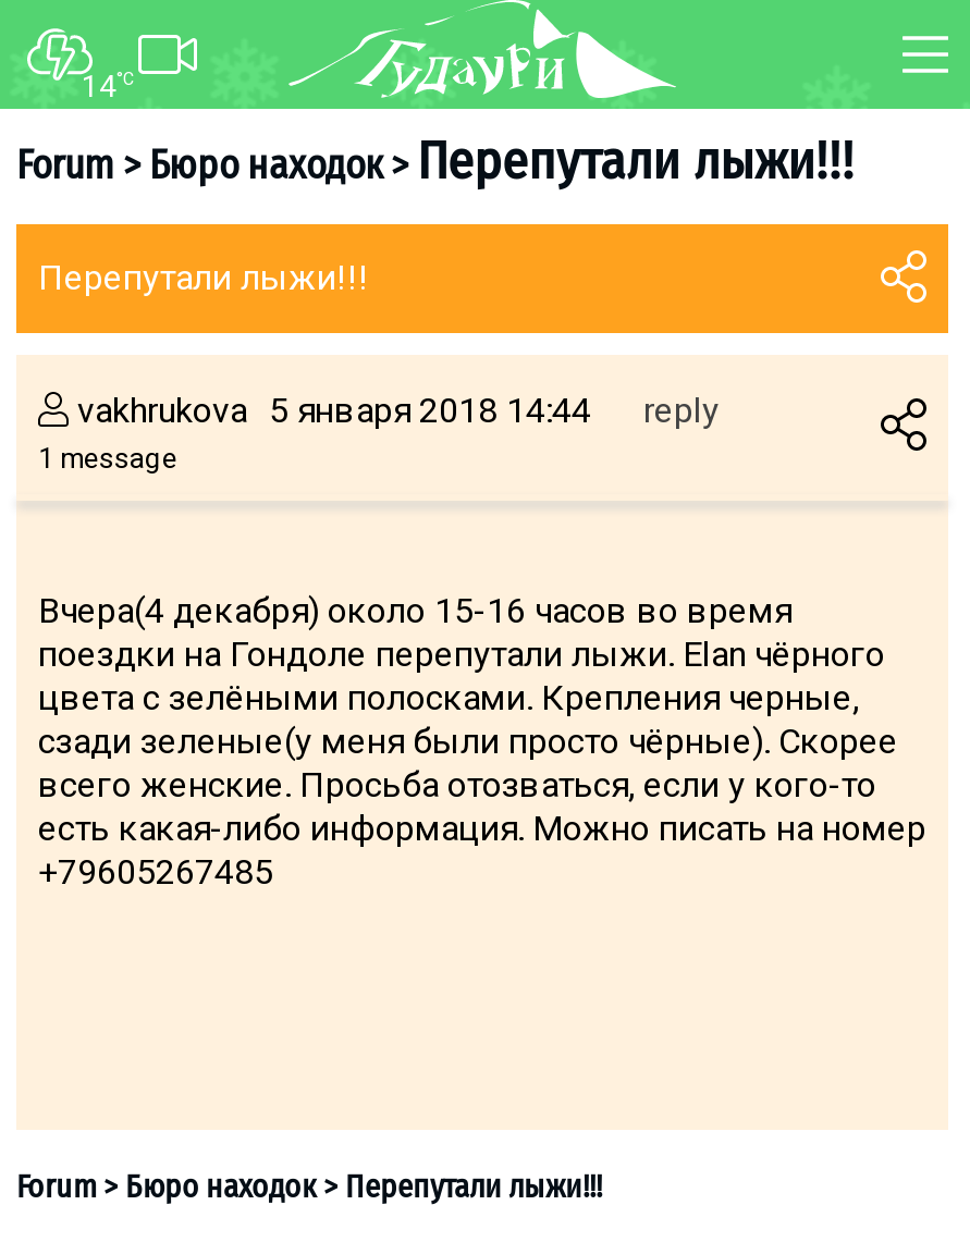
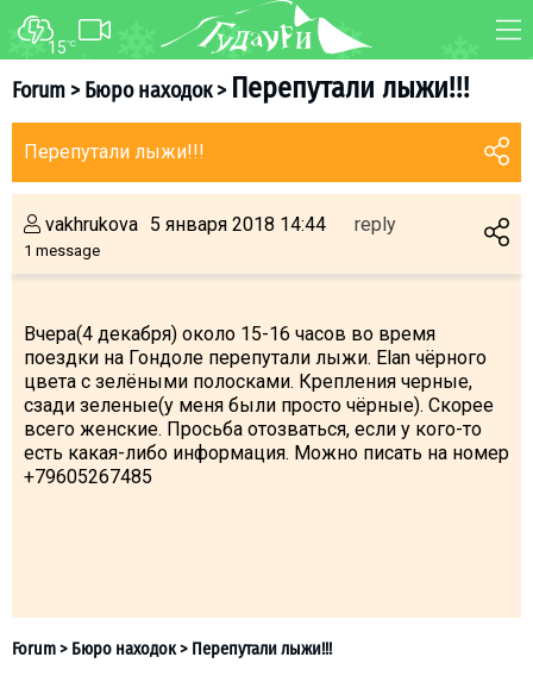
- 14°C
+ 15°C
